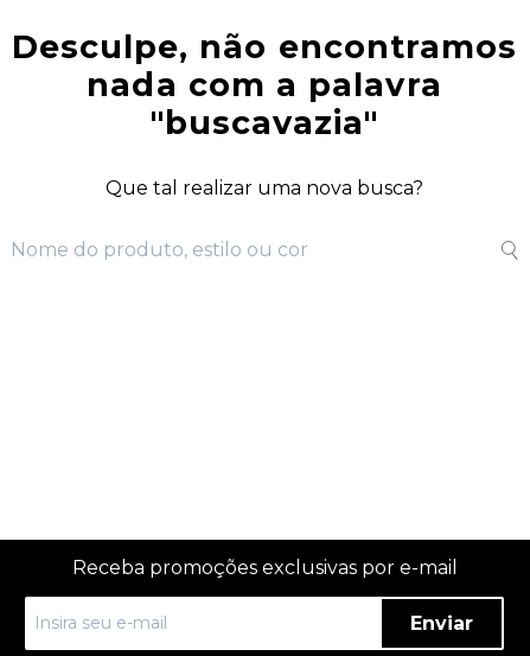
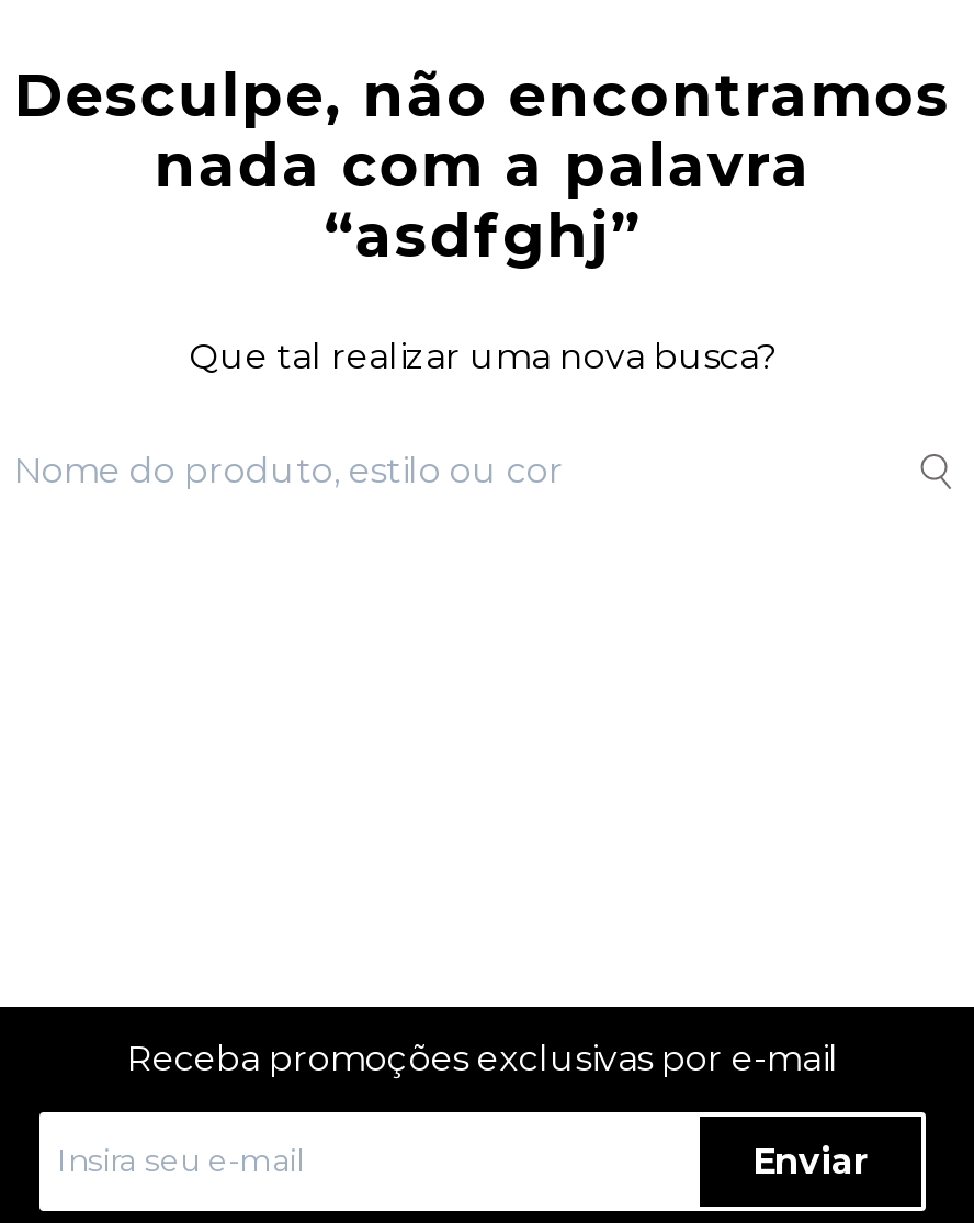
- "buscavazia"
+ “asdfghj”
